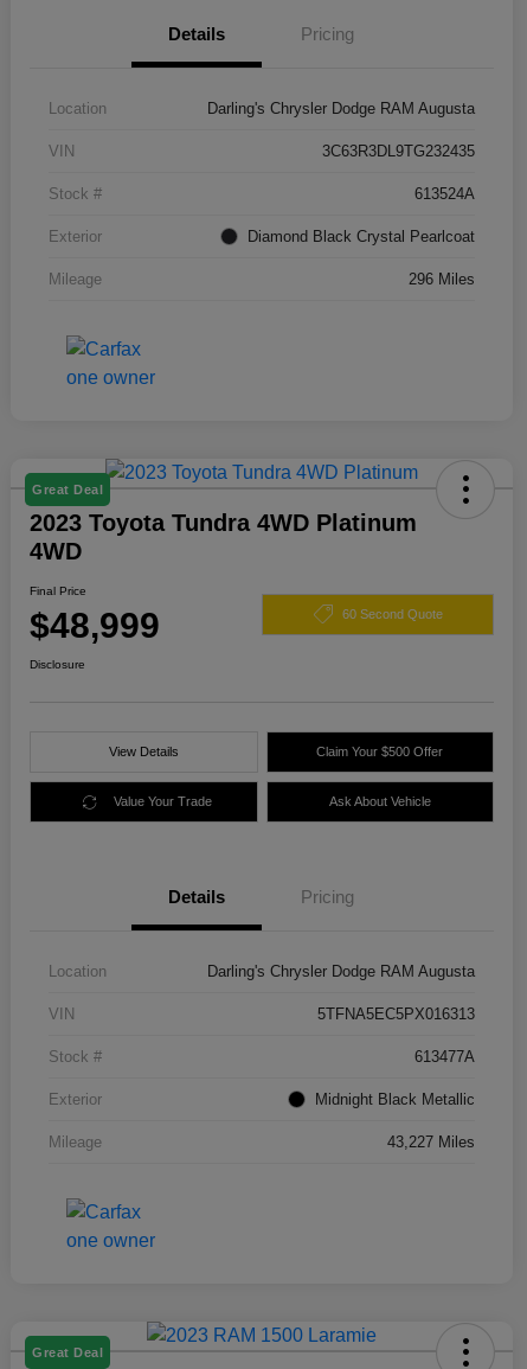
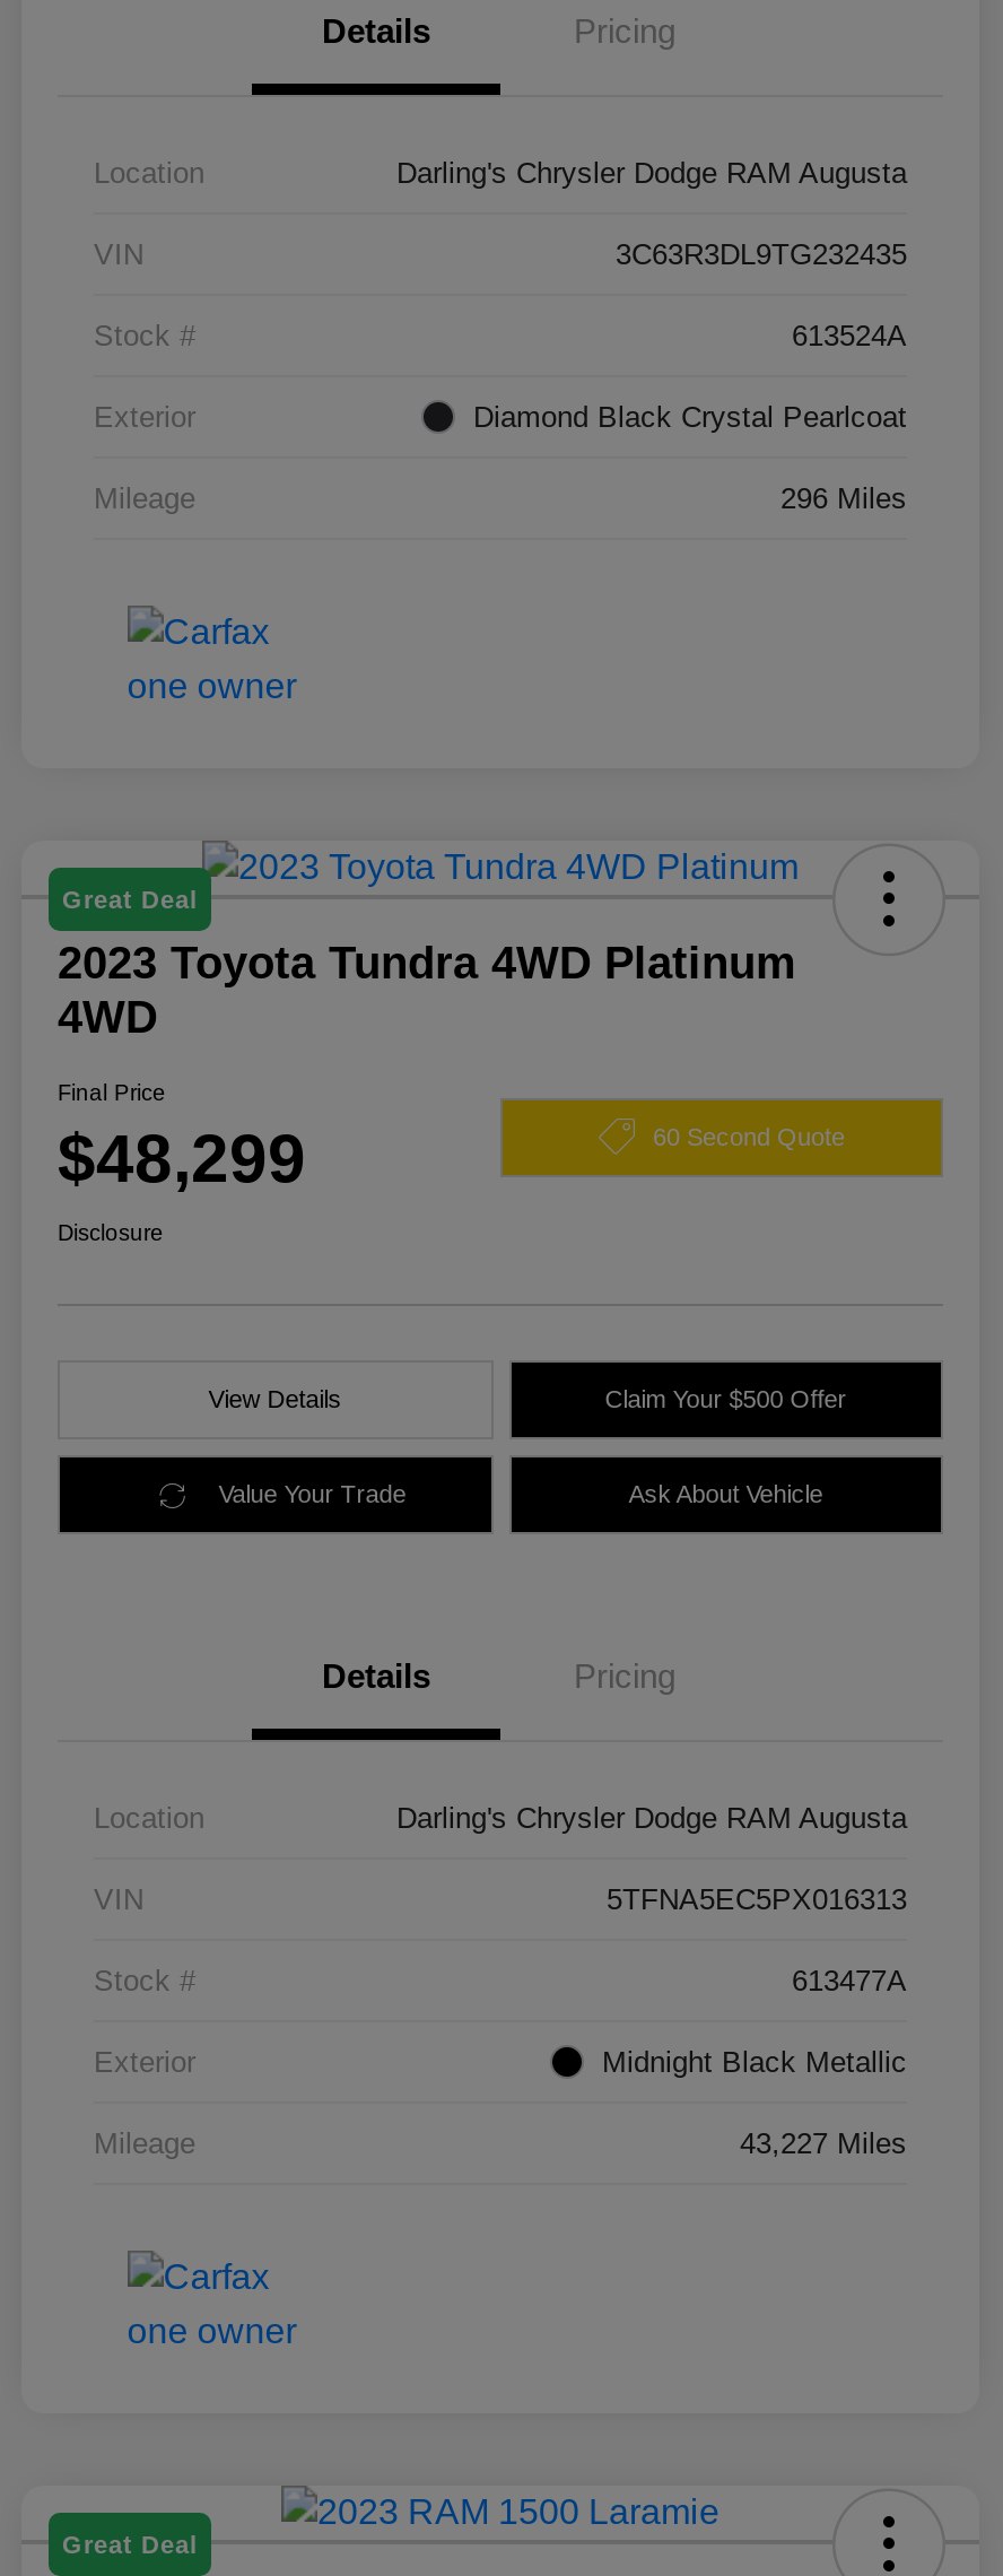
- $48,999
+ $48,299
